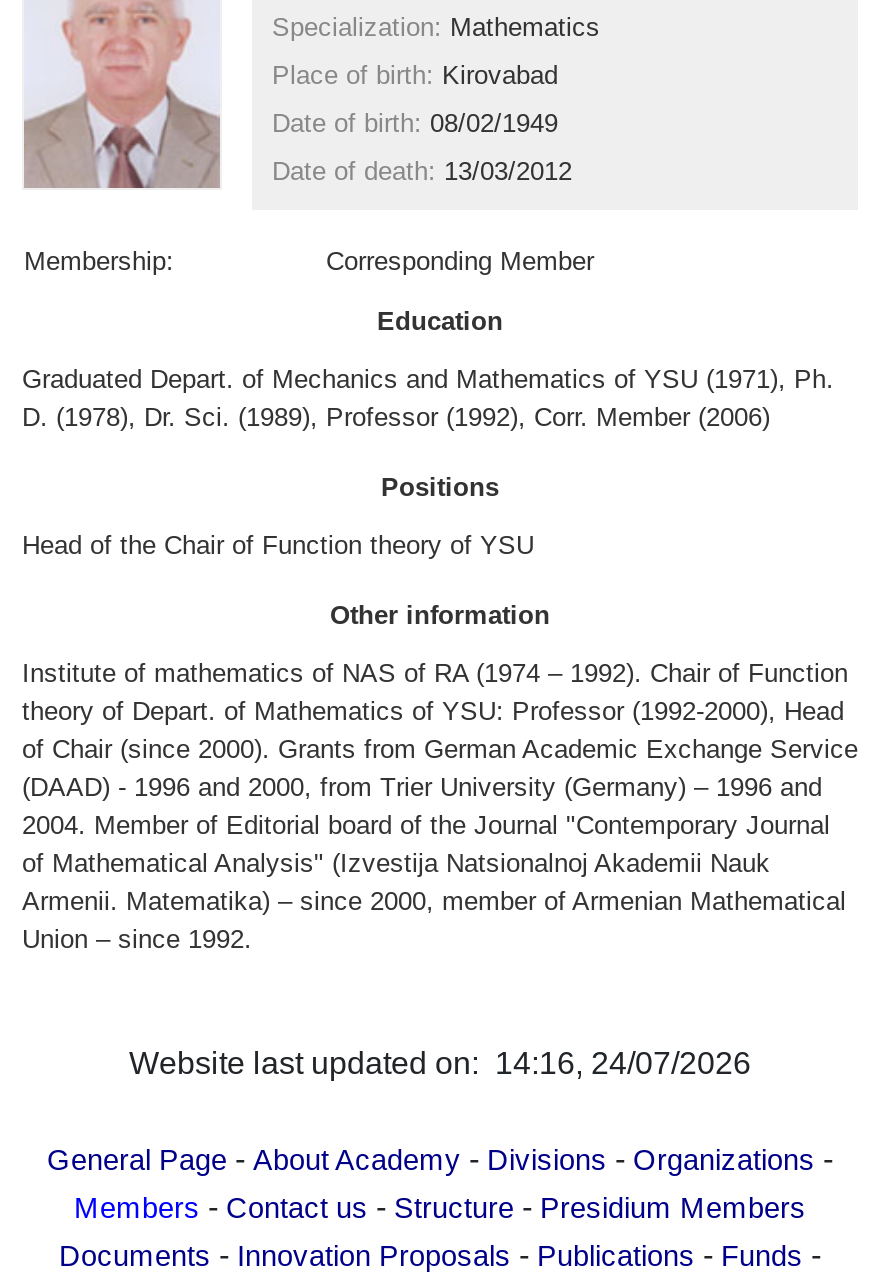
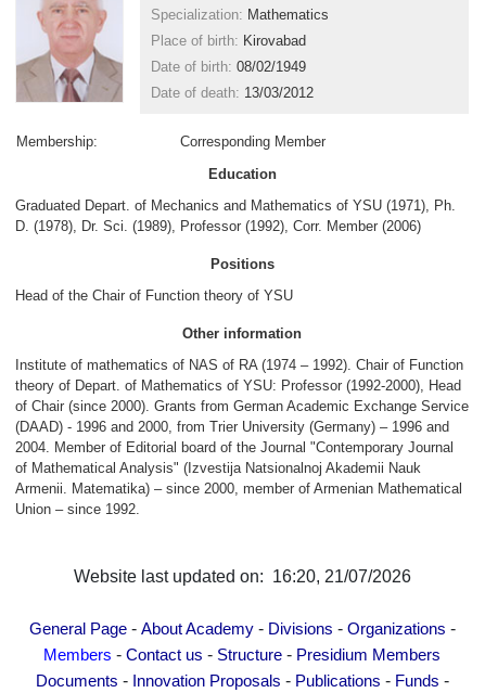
- Website last updated on: 14:16, 24/07/2026
+ Website last updated on: 16:20, 21/07/2026
